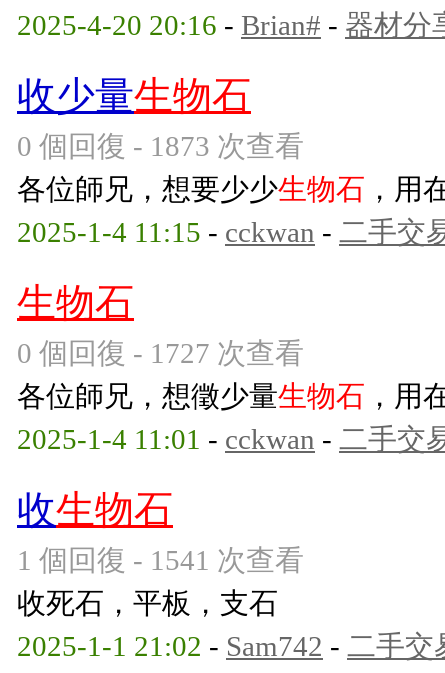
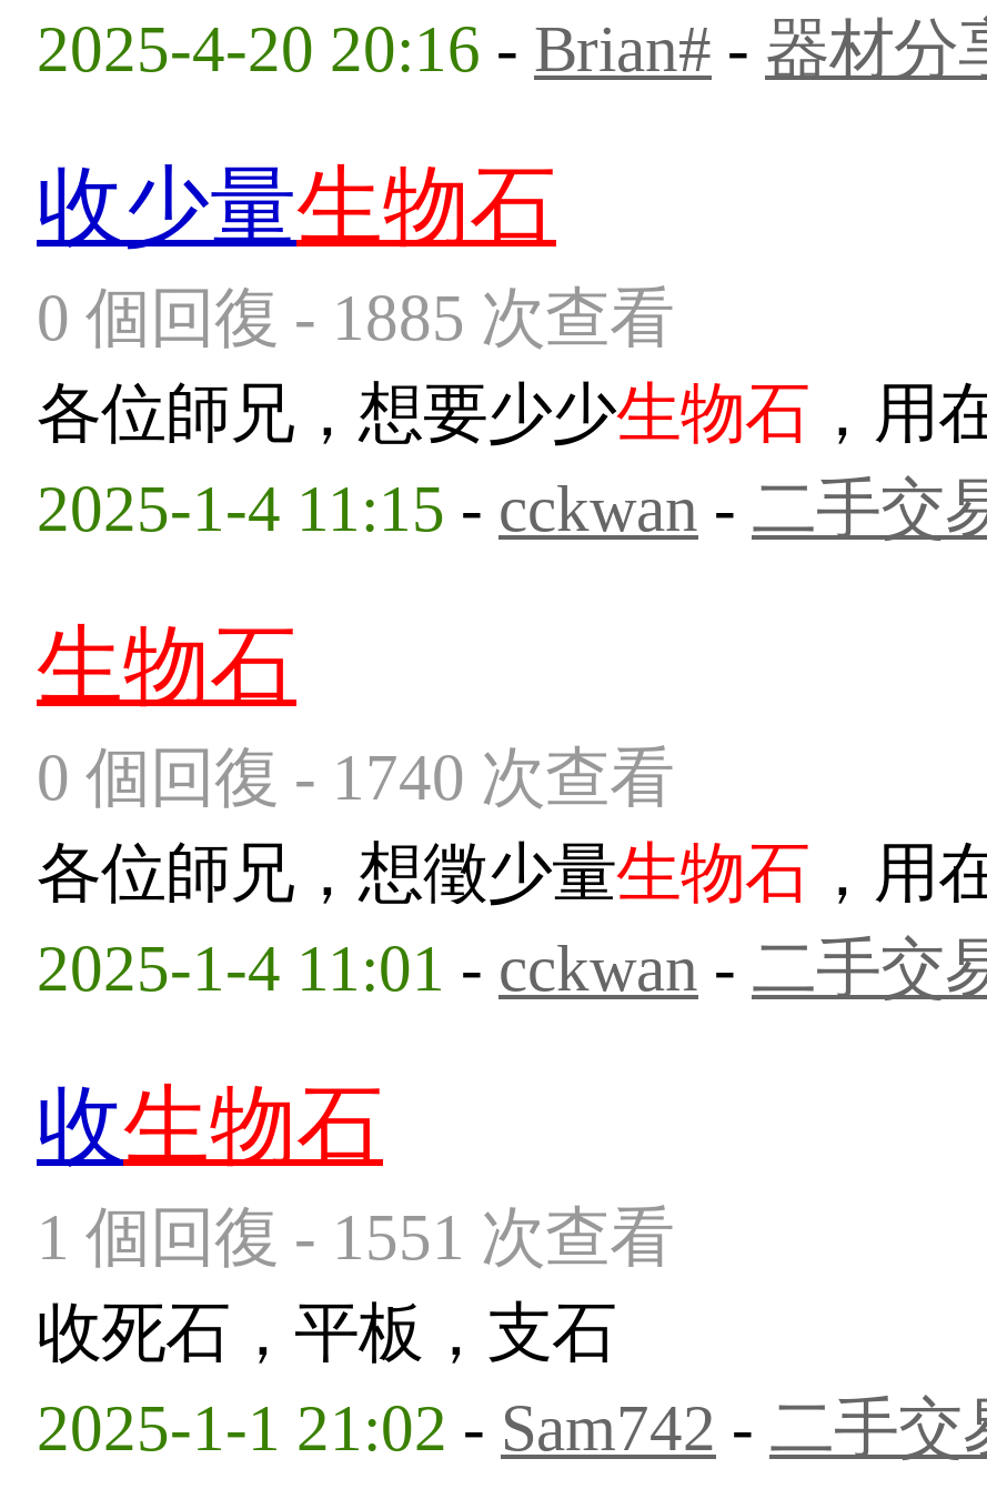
- 0 個回復 - 1873 次查看
+ 0 個回復 - 1885 次查看

- 0 個回復 - 1727 次查看
+ 0 個回復 - 1740 次查看

- 1 個回復 - 1541 次查看
+ 1 個回復 - 1551 次查看
